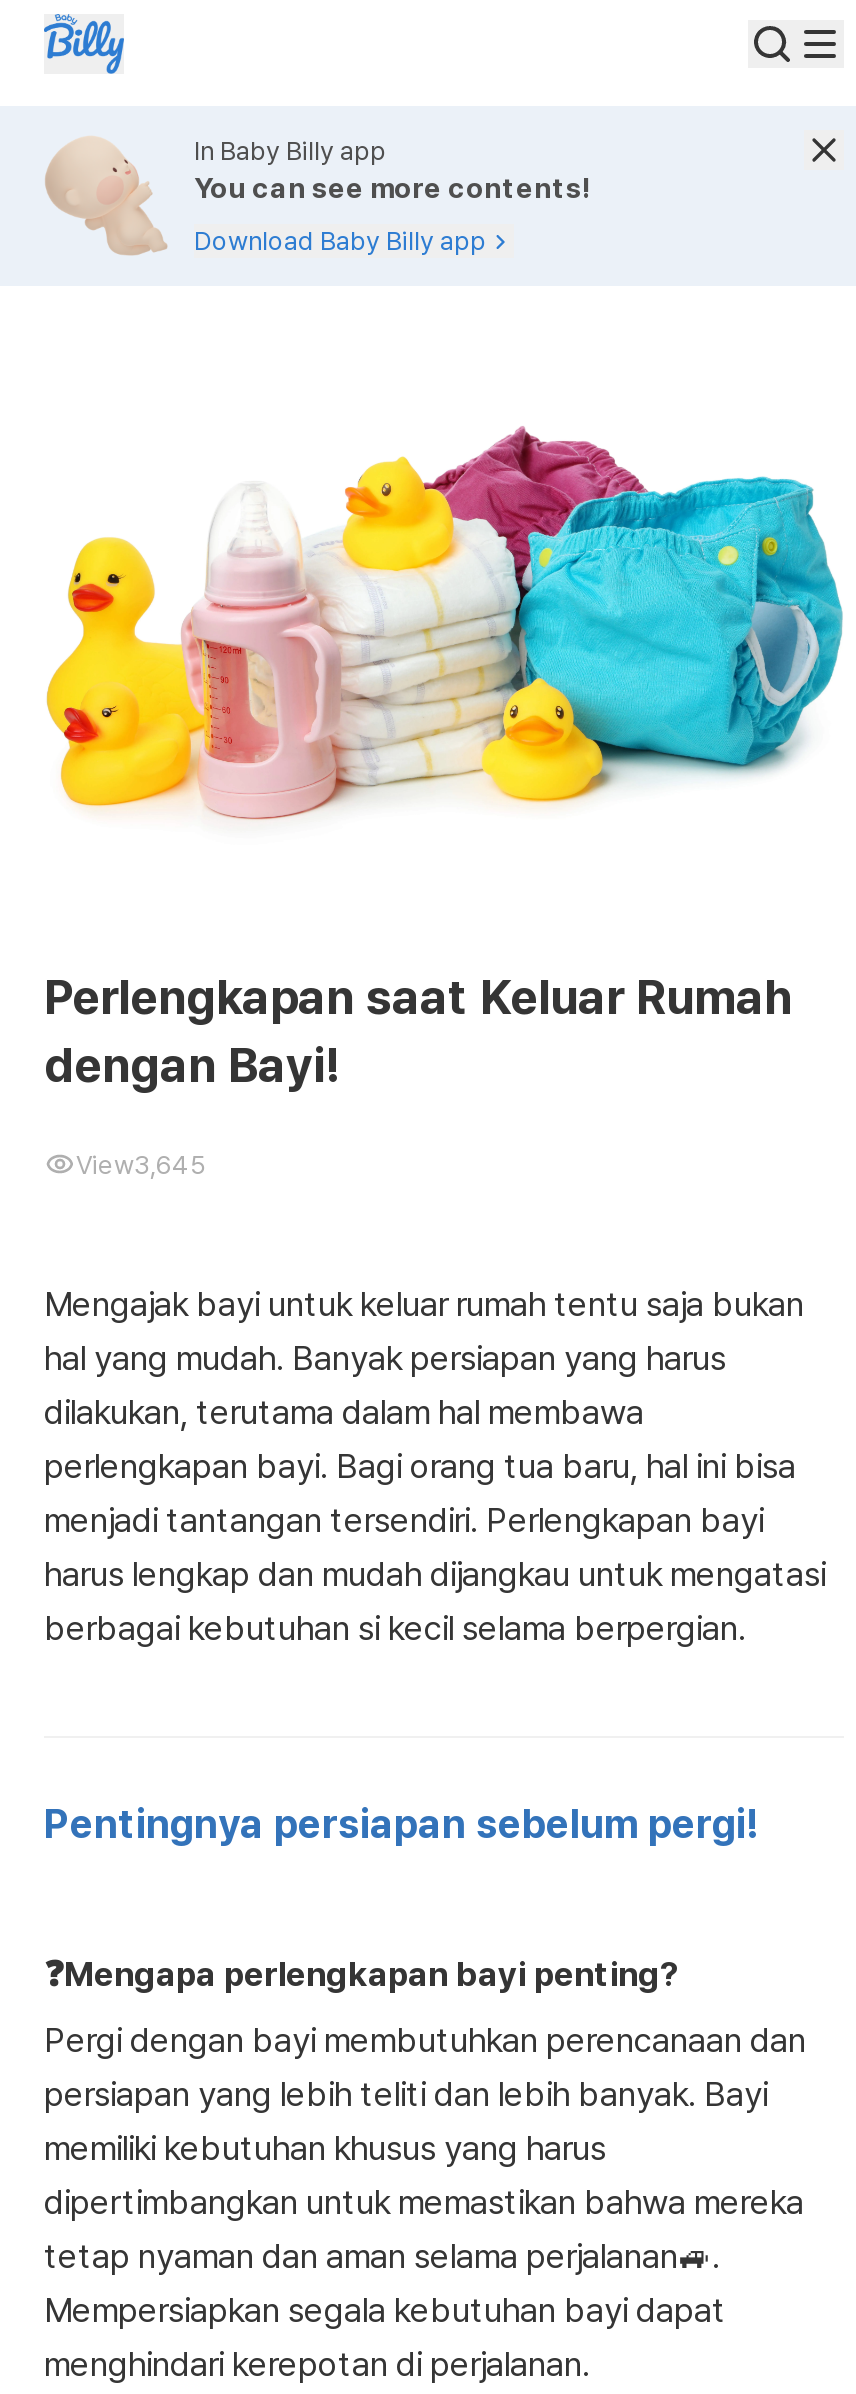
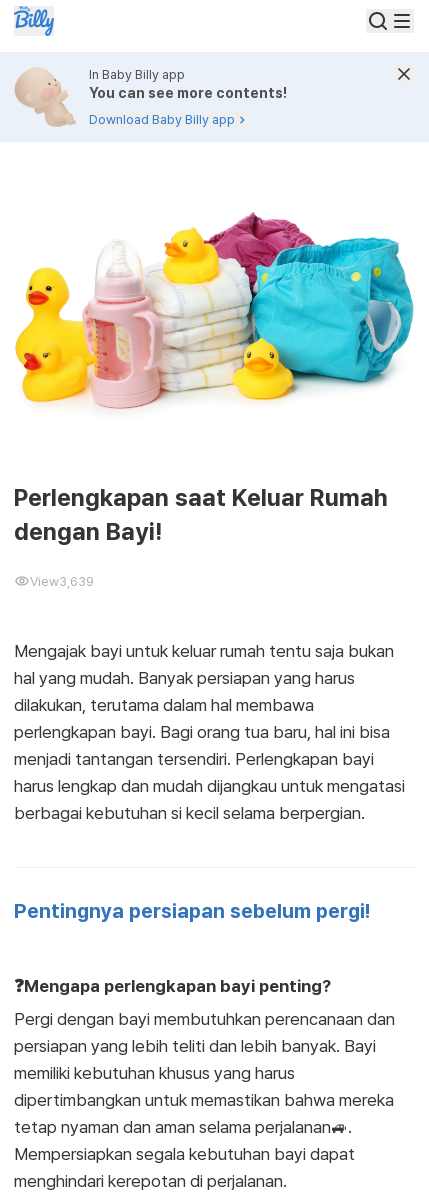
- View3,645
+ View3,639
